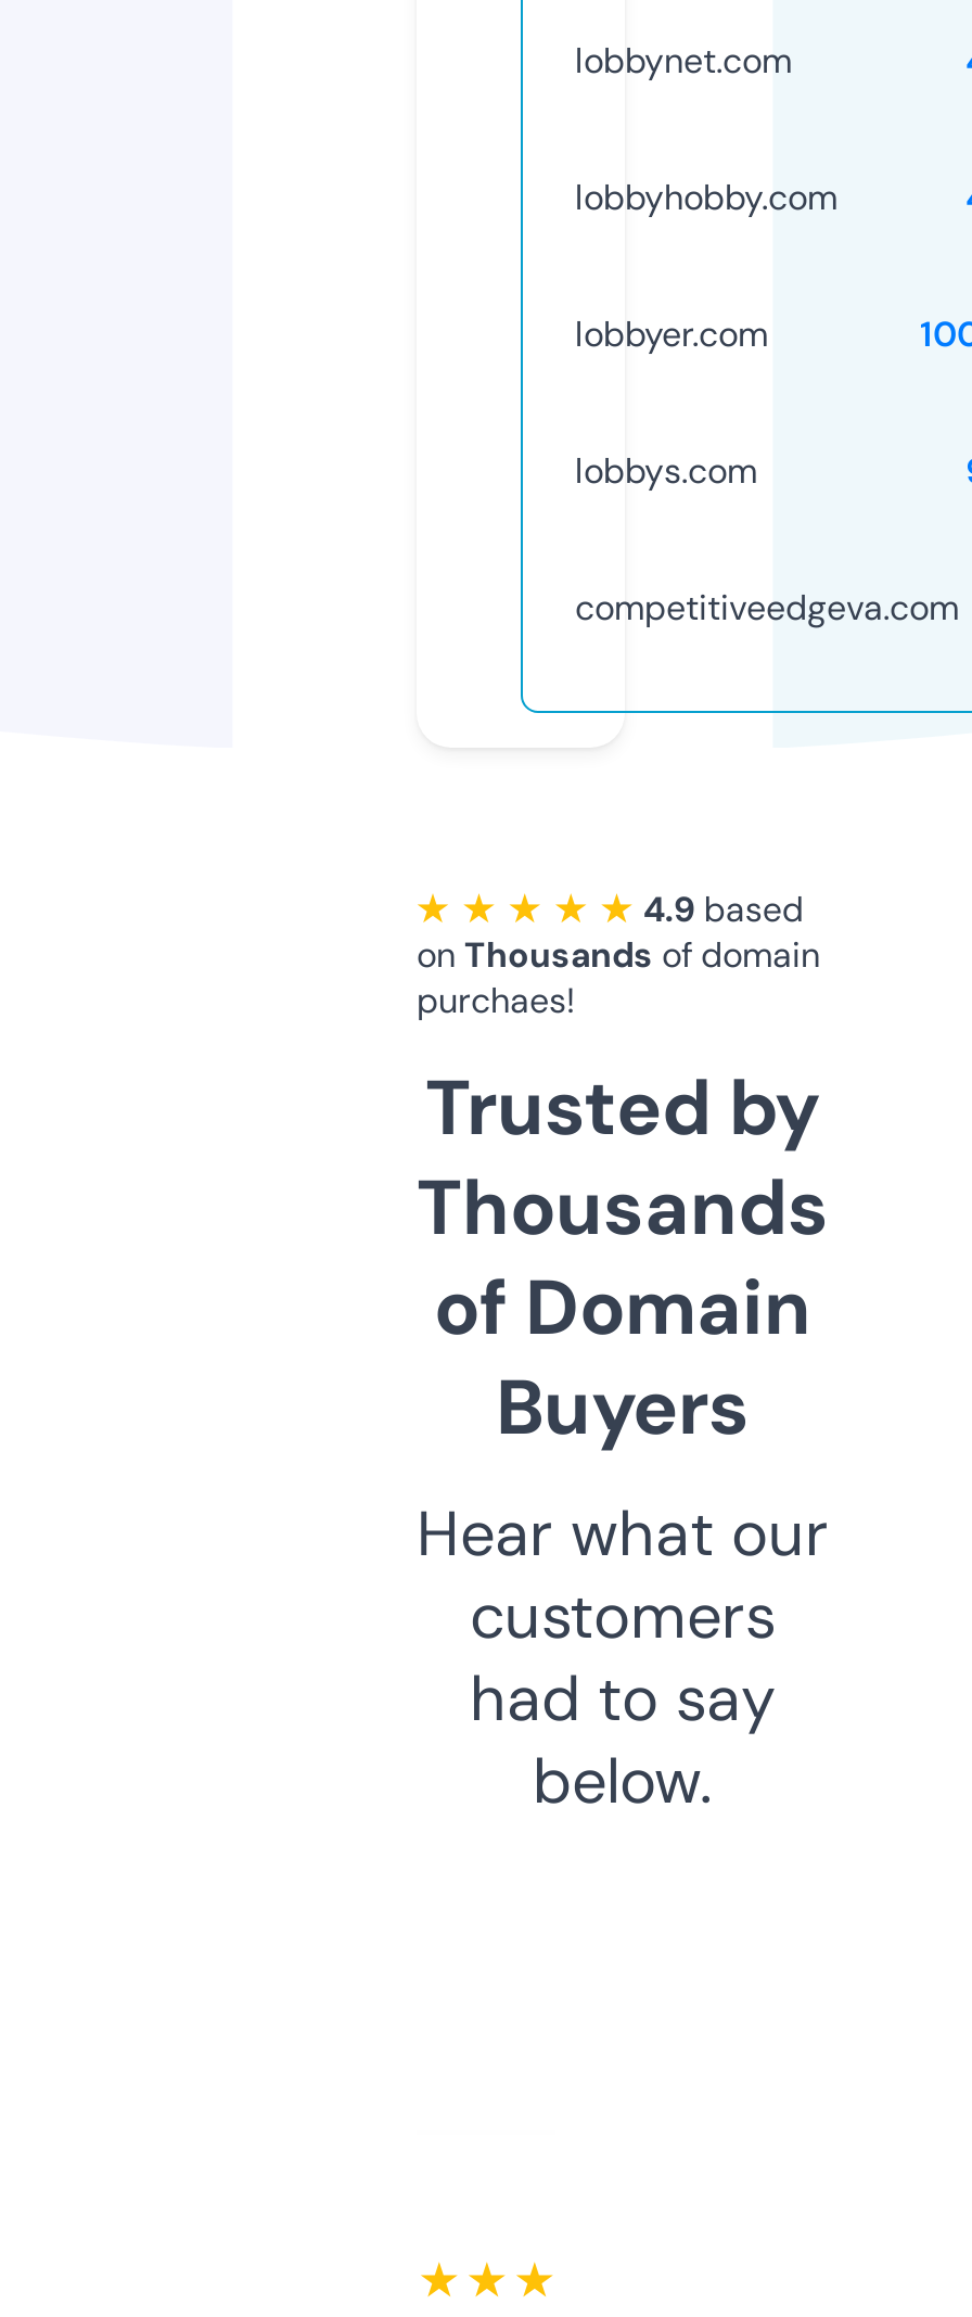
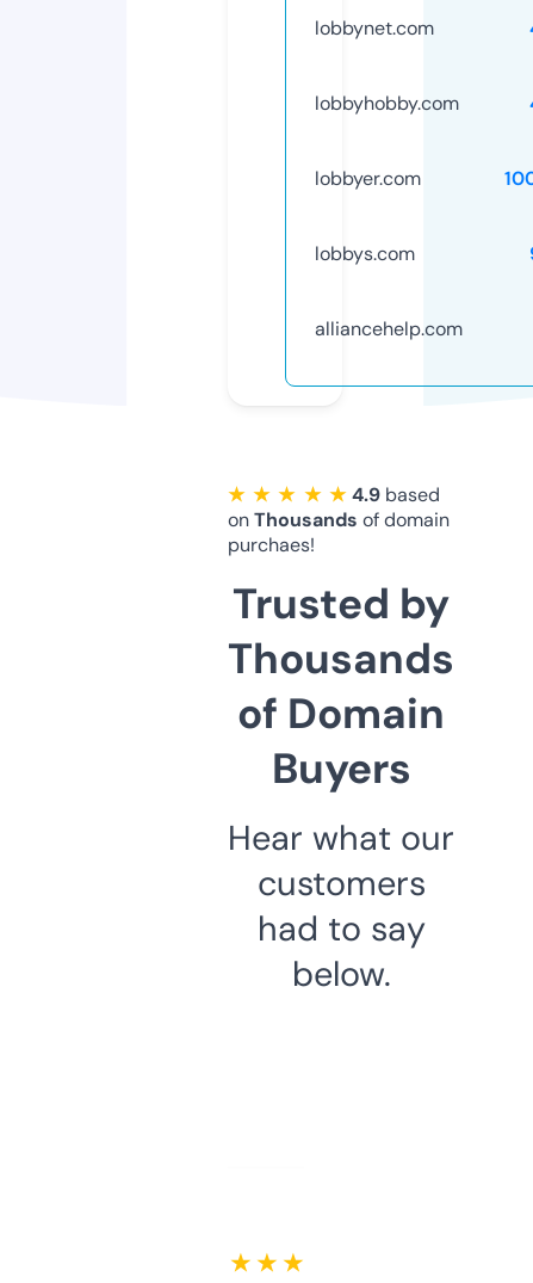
- competitiveedgeva.com
+ alliancehelp.com
